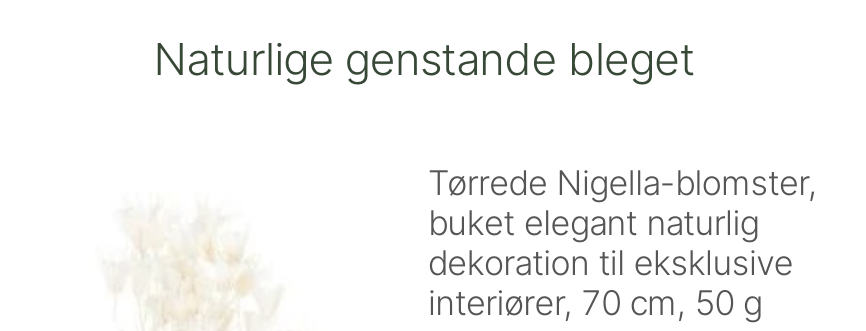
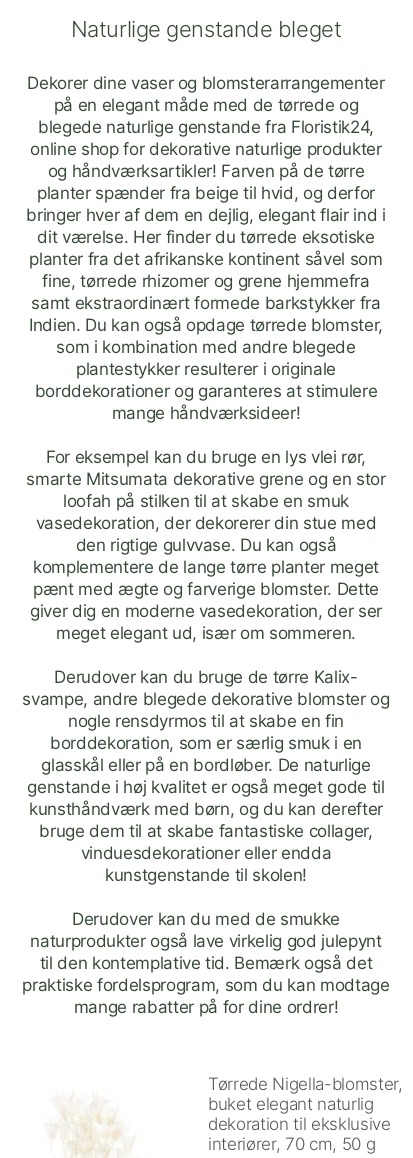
+ Dekorer dine vaser og blomsterarrangementer
+ på en elegant måde med de tørrede og
+ blegede naturlige genstande fra Floristik24,
+ online shop for dekorative naturlige produkter
+ og håndværksartikler! Farven på de tørre
+ planter spænder fra beige til hvid, og derfor
+ bringer hver af dem en dejlig, elegant flair ind i
+ dit værelse. Her finder du tørrede eksotiske
+ planter fra det afrikanske kontinent såvel som
+ fine, tørrede rhizomer og grene hjemmefra
+ samt ekstraordinært formede barkstykker fra
+ Indien. Du kan også opdage tørrede blomster,
+ som i kombination med andre blegede
+ plantestykker resulterer i originale
+ borddekorationer og garanteres at stimulere
+ mange håndværksideer!
+ For eksempel kan du bruge en lys vlei rør,
+ smarte Mitsumata dekorative grene og en stor
+ loofah på stilken til at skabe en smuk
+ vasedekoration, der dekorerer din stue med
+ den rigtige gulvvase. Du kan også
+ komplementere de lange tørre planter meget
+ pænt med ægte og farverige blomster. Dette
+ giver dig en moderne vasedekoration, der ser
+ meget elegant ud, især om sommeren.
+ Derudover kan du bruge de tørre Kalix-
+ svampe, andre blegede dekorative blomster og
+ nogle rensdyrmos til at skabe en fin
+ borddekoration, som er særlig smuk i en
+ glasskål eller på en bordløber. De naturlige
+ genstande i høj kvalitet er også meget gode til
+ kunsthåndværk med børn, og du kan derefter
+ bruge dem til at skabe fantastiske collager,
+ vinduesdekorationer eller endda
+ kunstgenstande til skolen!
+ Derudover kan du med de smukke
+ naturprodukter også lave virkelig god julepynt
+ til den kontemplative tid. Bemærk også det
+ praktiske fordelsprogram, som du kan modtage
+ mange rabatter på for dine ordrer!
